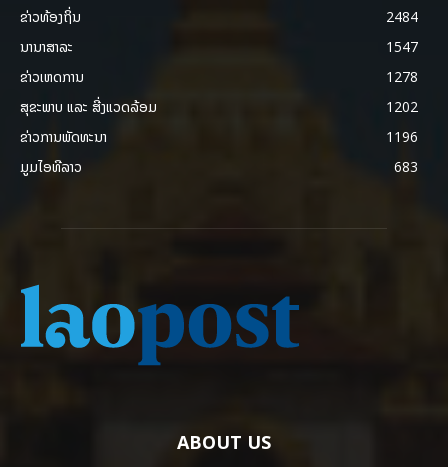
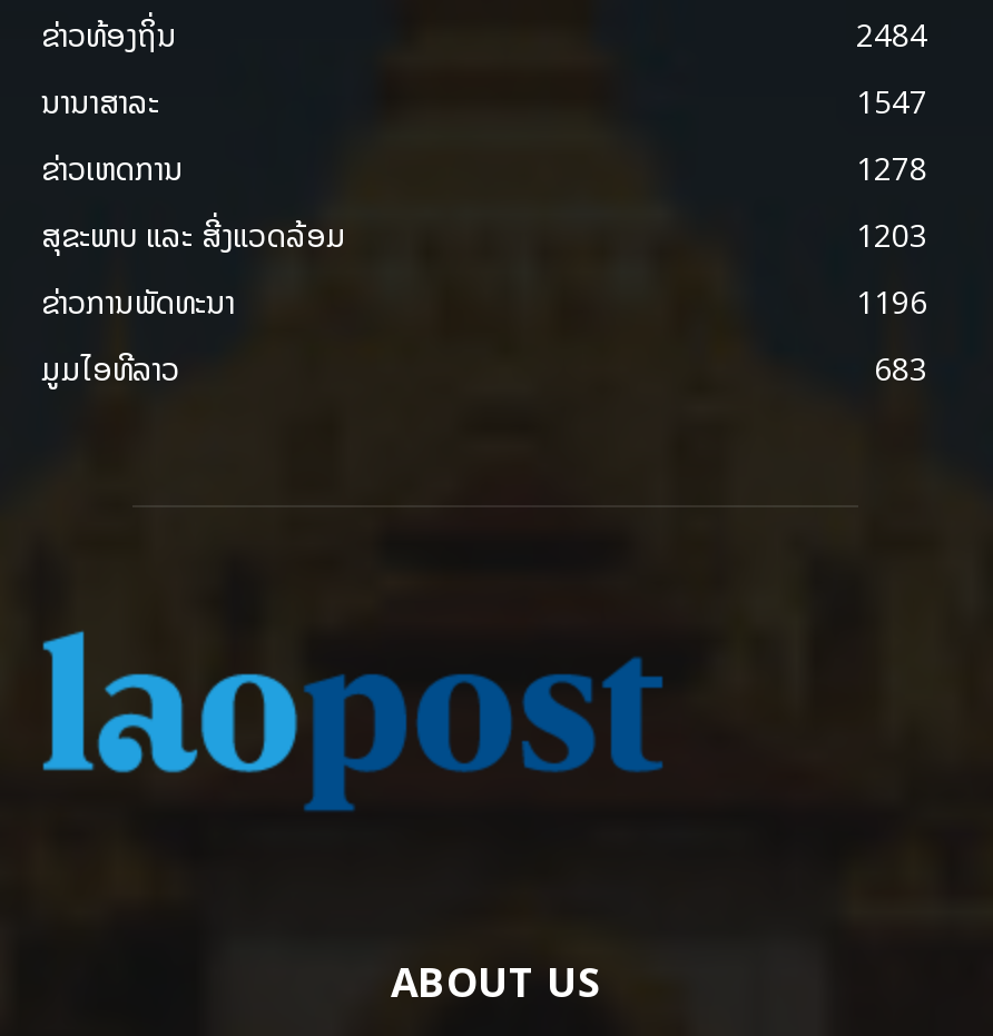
- 1202
+ 1203
